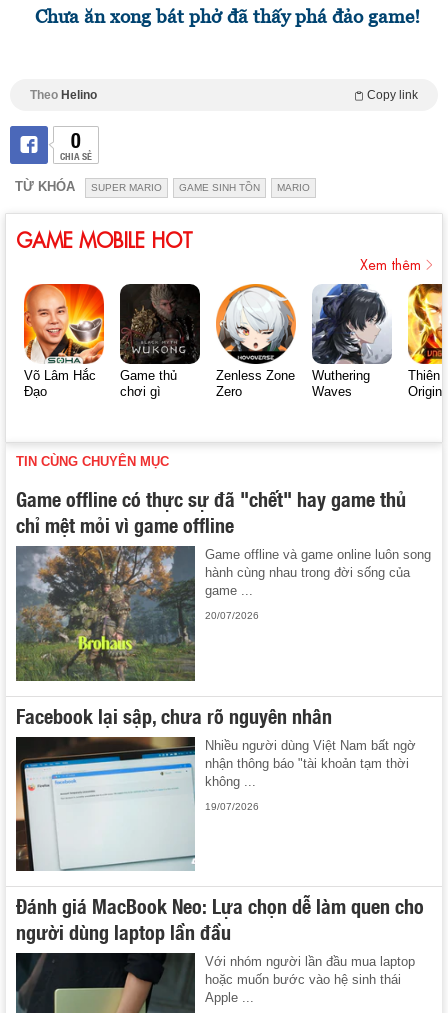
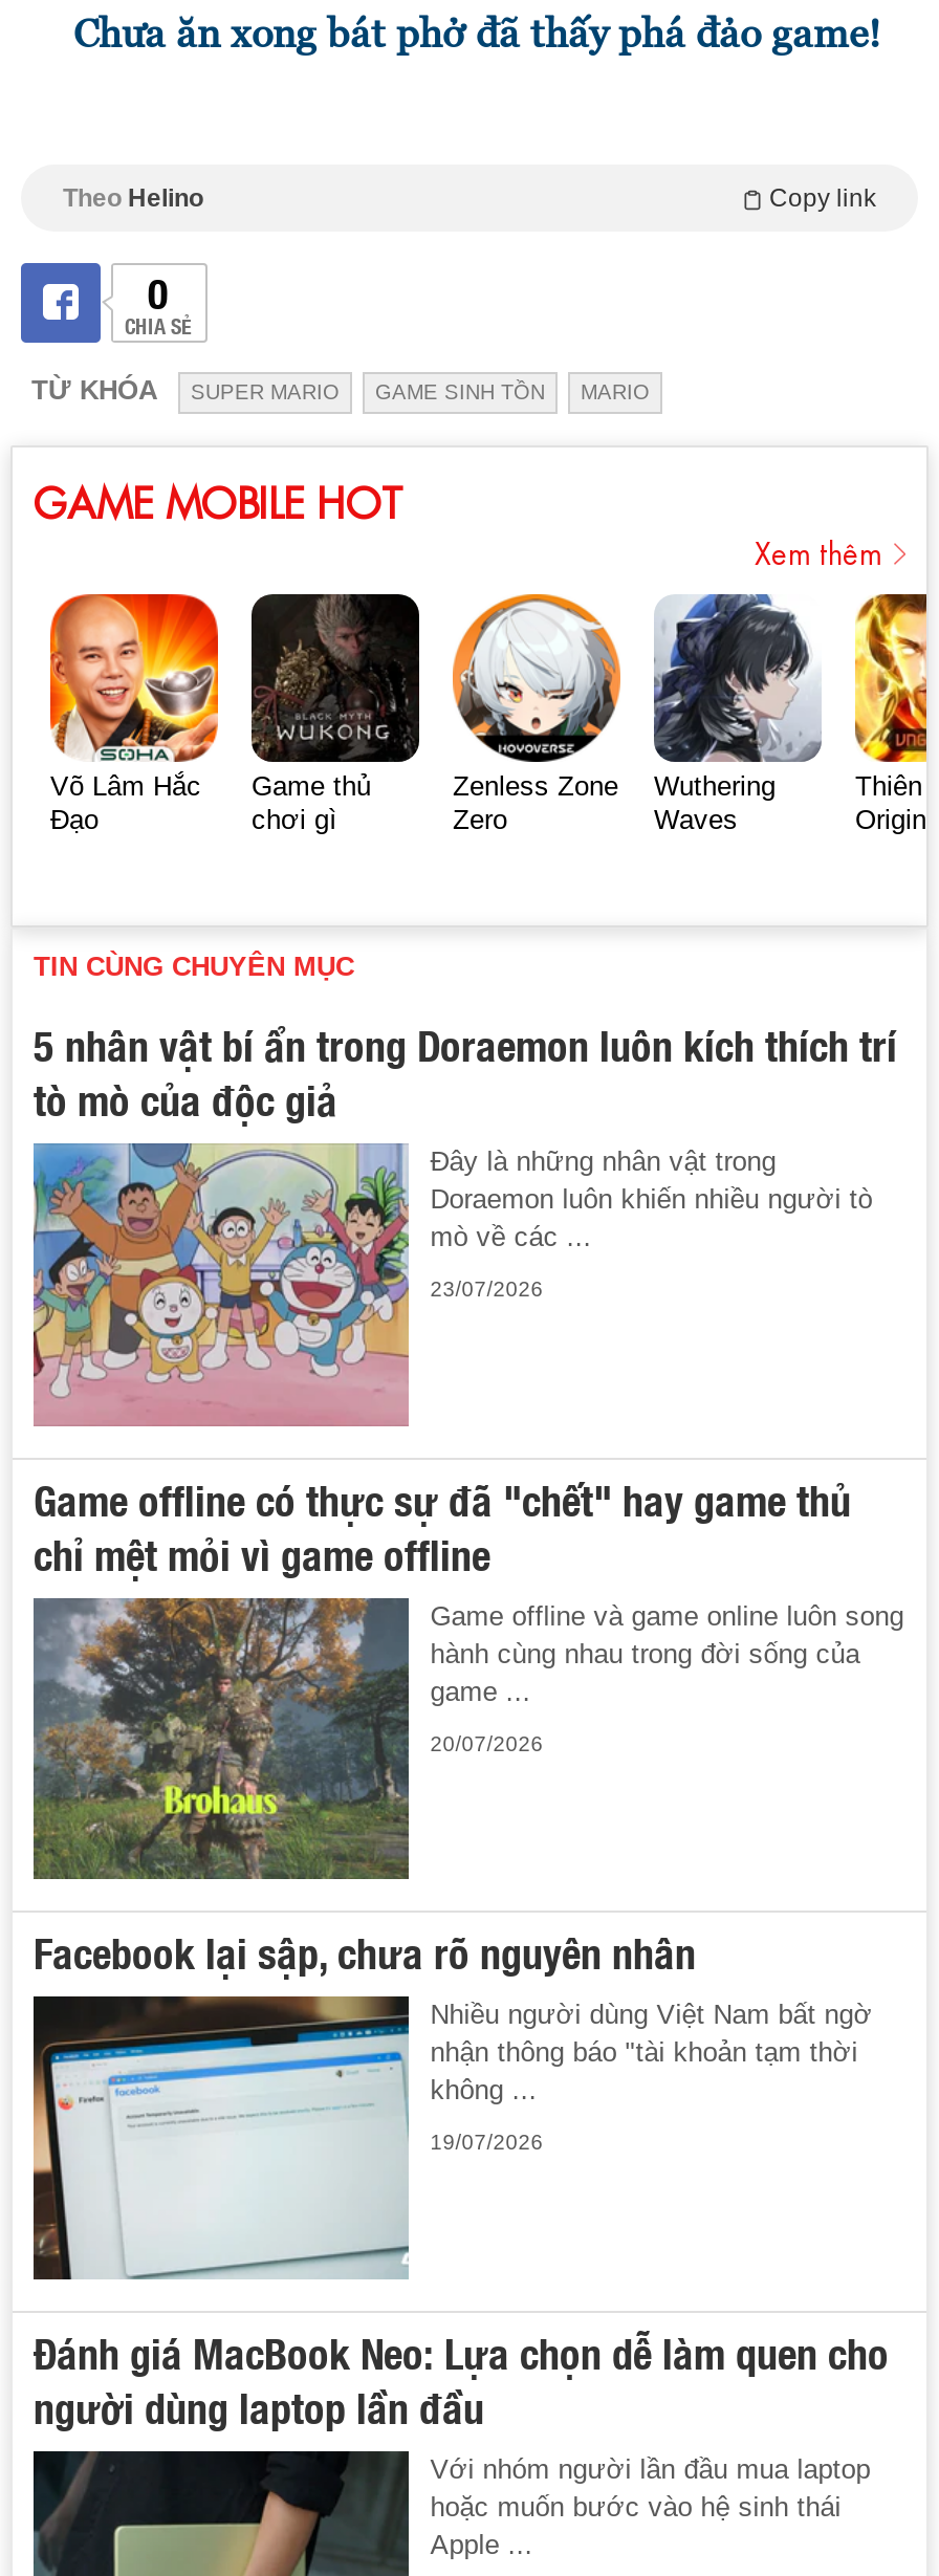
+ [image]
+ 5 nhân vật bí ẩn trong Doraemon luôn kích thích trí
+ tò mò của độc giả
+ Đây là những nhân vật trong
+ Doraemon luôn khiến nhiều người tò
+ mò về các ...
+ 23/07/2026
